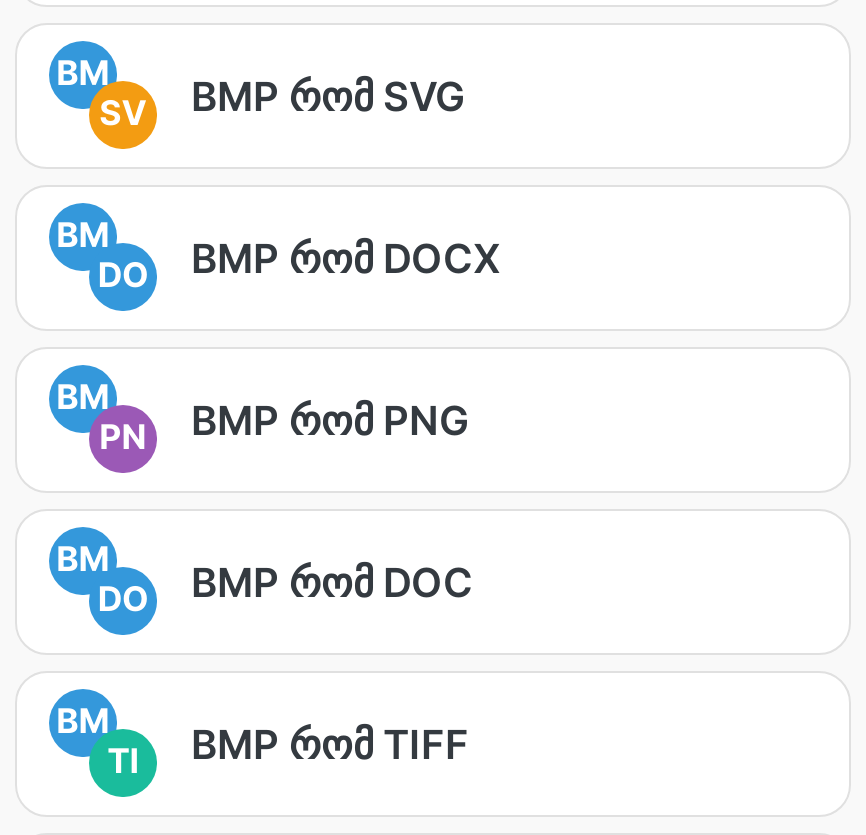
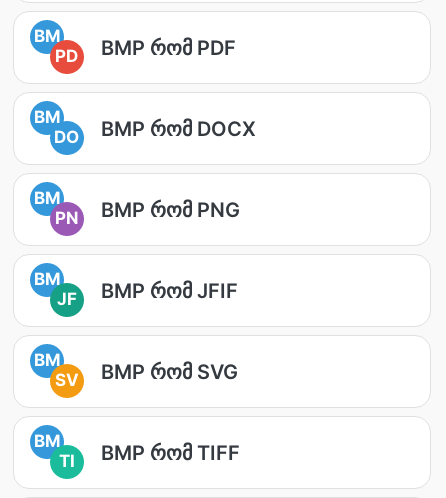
- SV
- BMP რომ SVG
+ PD
+ BMP რომ PDF

- DO
- BMP რომ DOC
+ JF
+ BMP რომ JFIF
+ BM
+ SV
+ BMP რომ SVG
